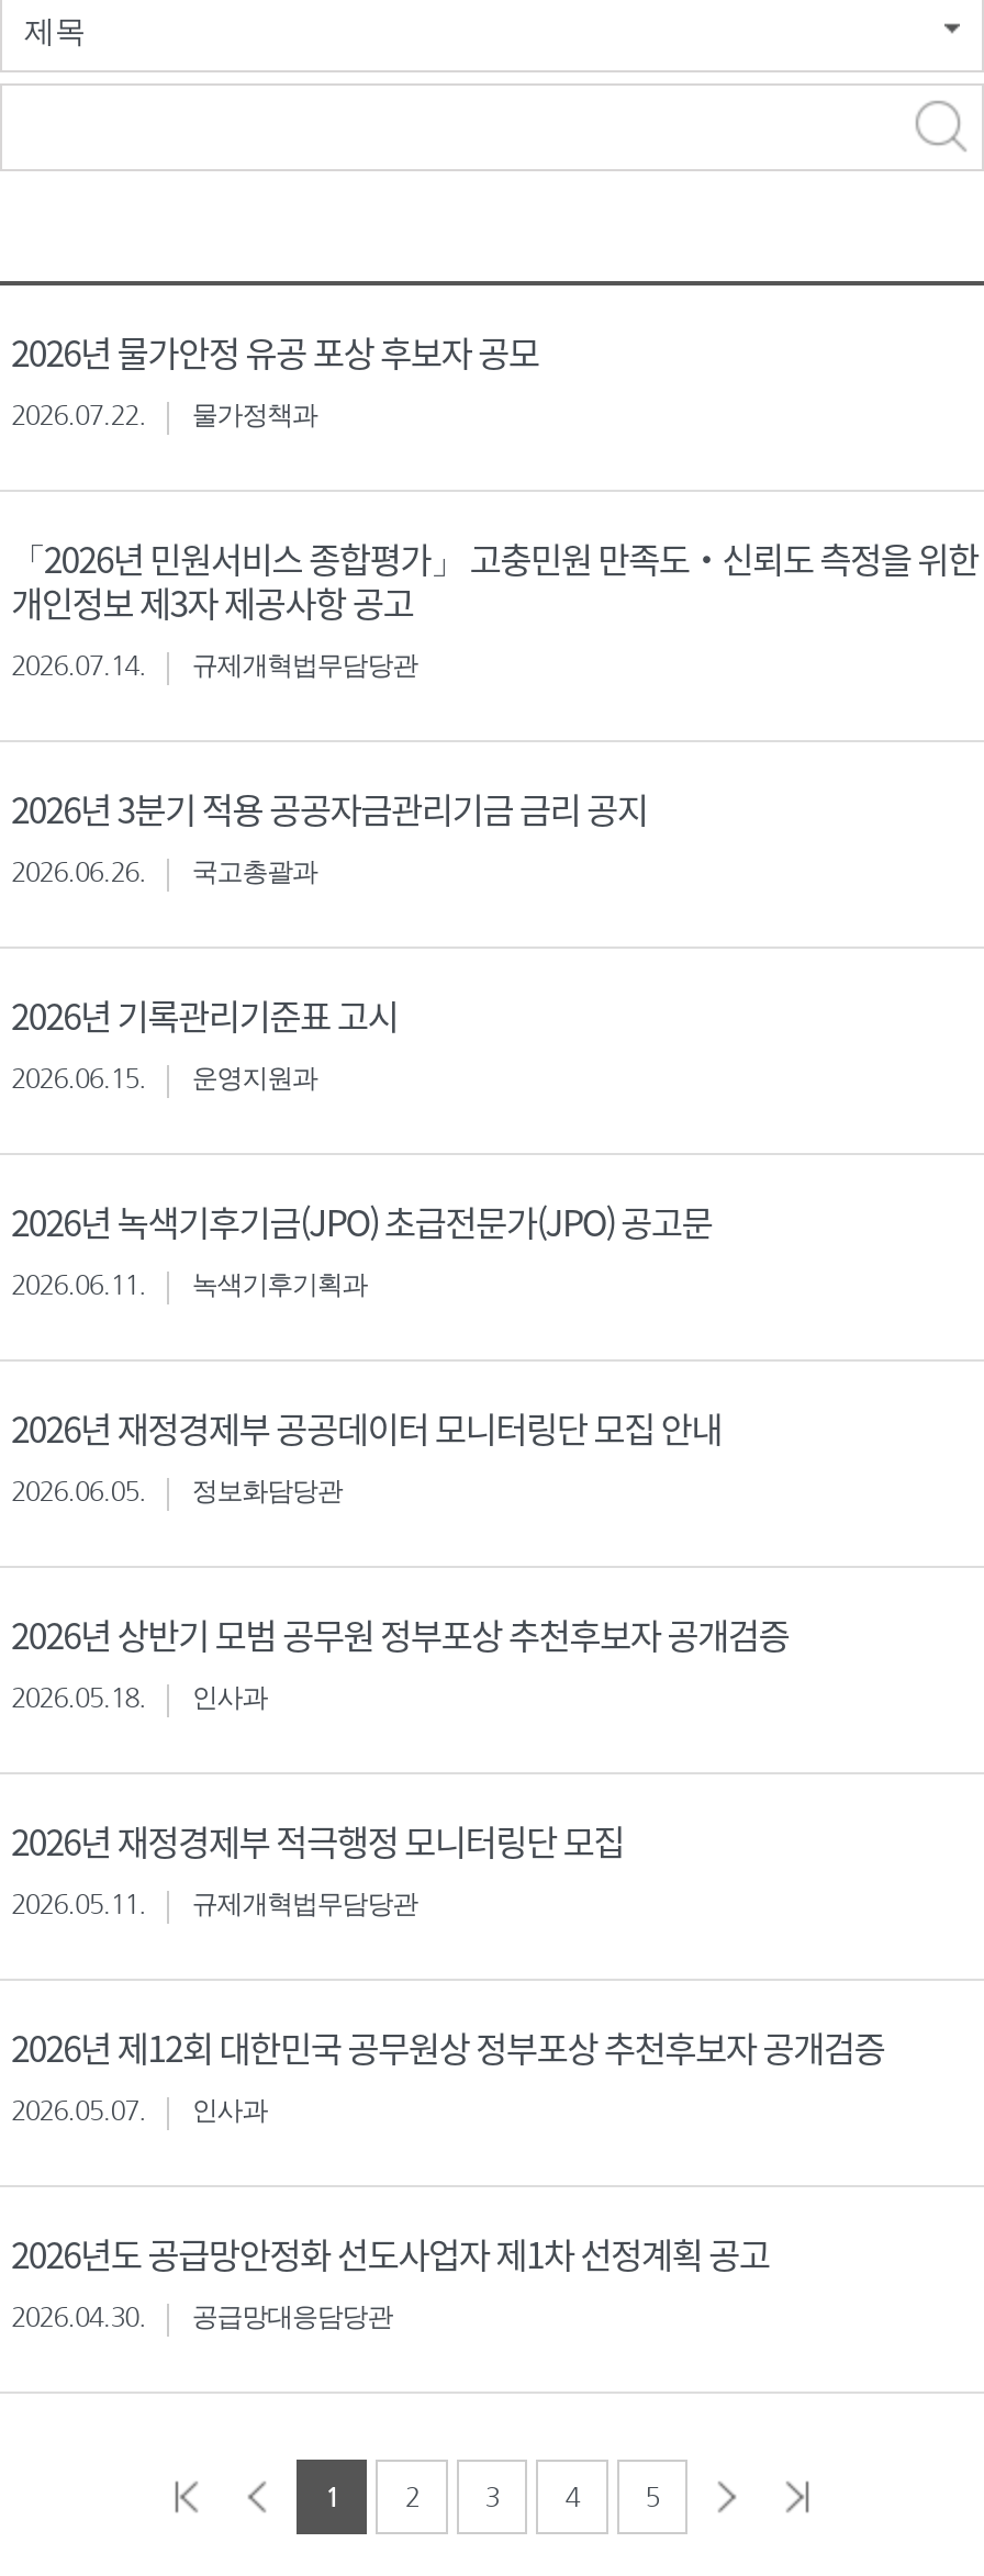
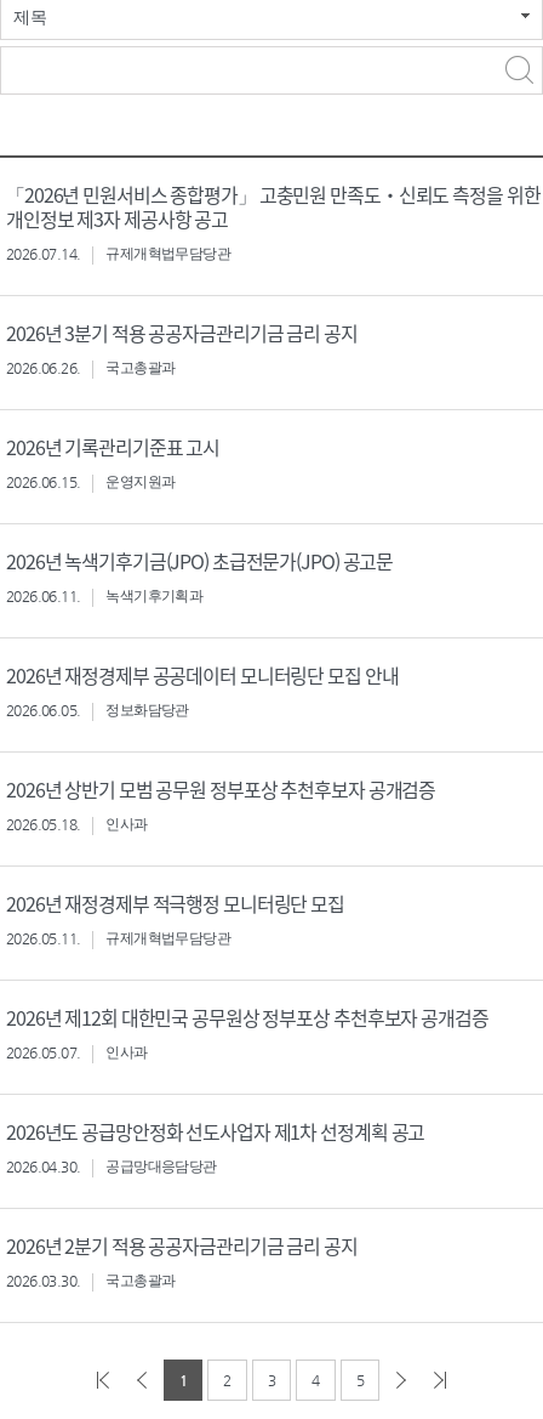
- 2026년 물가안정 유공 포상 후보자 공모
- 2026.07.22.
- 물가정책과

moved up: 「2026년 민원서비스 종합평가」 고충민원 만족도‧신뢰도 측정을 위한 | 개인정보 제3자 제공사항 공고 | 2026.07.14. | ... | 2026.04.30. | 공급망대응담당관

+ 2026년 2분기 적용 공공자금관리기금 금리 공지
+ 2026.03.30.
+ 국고총괄과
